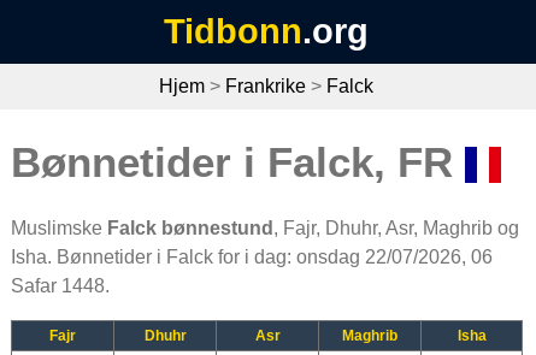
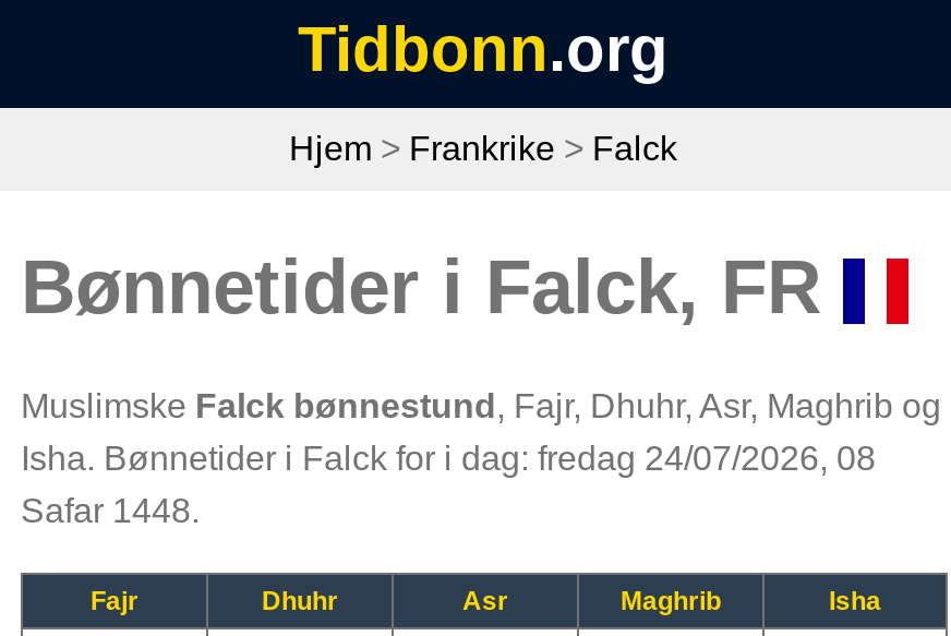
- Isha. Bønnetider i Falck for i dag: onsdag 22/07/2026, 06
+ Isha. Bønnetider i Falck for i dag: fredag 24/07/2026, 08
